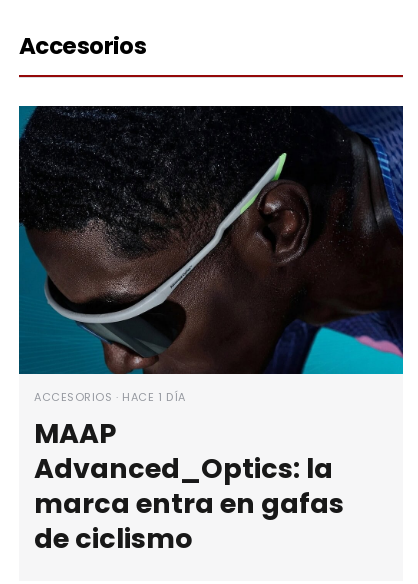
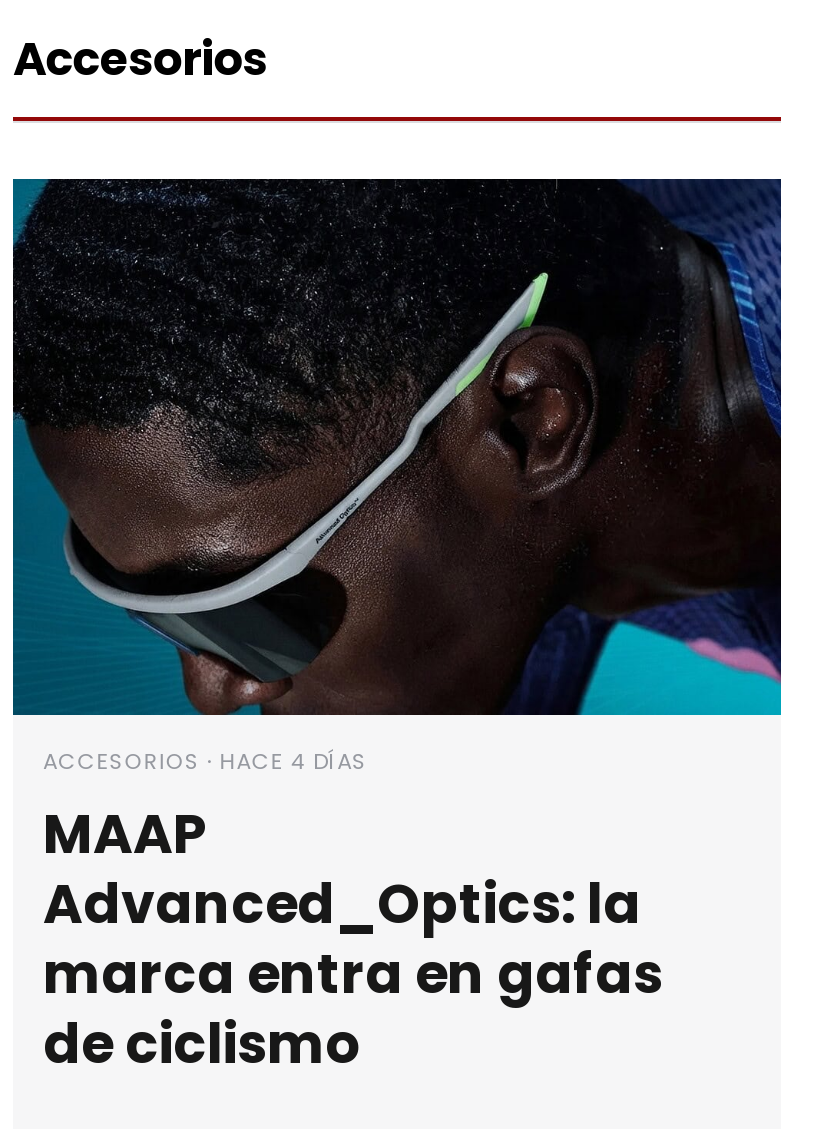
- ACCESORIOS · HACE 1 DÍA
+ ACCESORIOS · HACE 4 DÍAS
